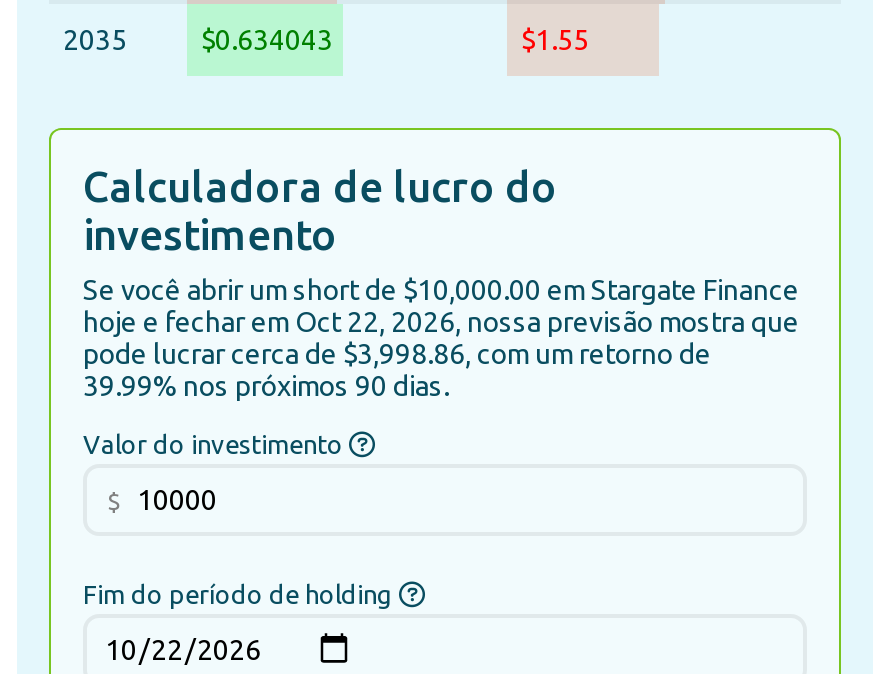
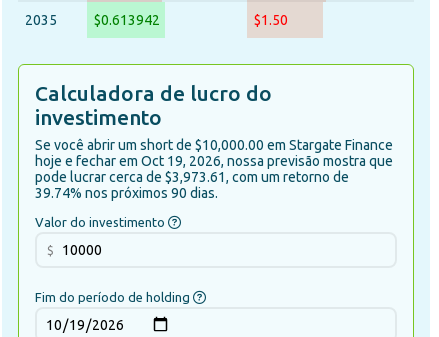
- $0.634043
+ $0.613942

- $1.55
+ $1.50

- hoje e fechar em Oct 22, 2026, nossa previsão mostra que
+ hoje e fechar em Oct 19, 2026, nossa previsão mostra que

- pode lucrar cerca de $3,998.86, com um retorno de
+ pode lucrar cerca de $3,973.61, com um retorno de

- 39.99% nos próximos 90 dias.
+ 39.74% nos próximos 90 dias.
